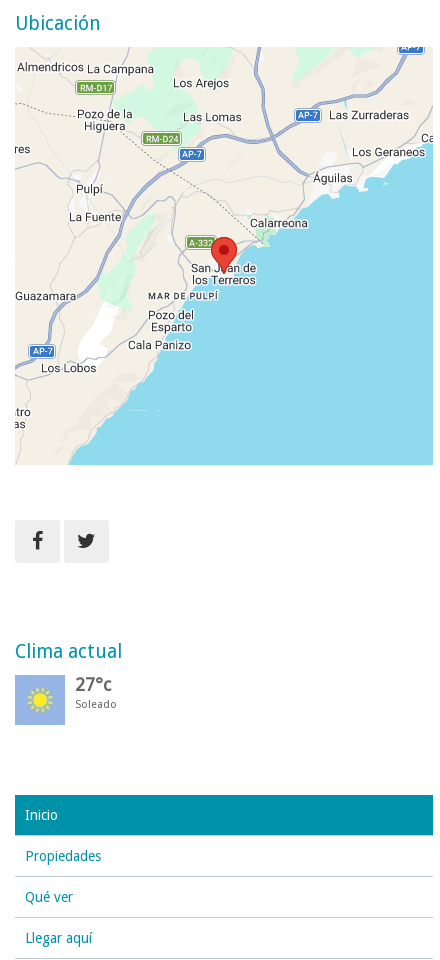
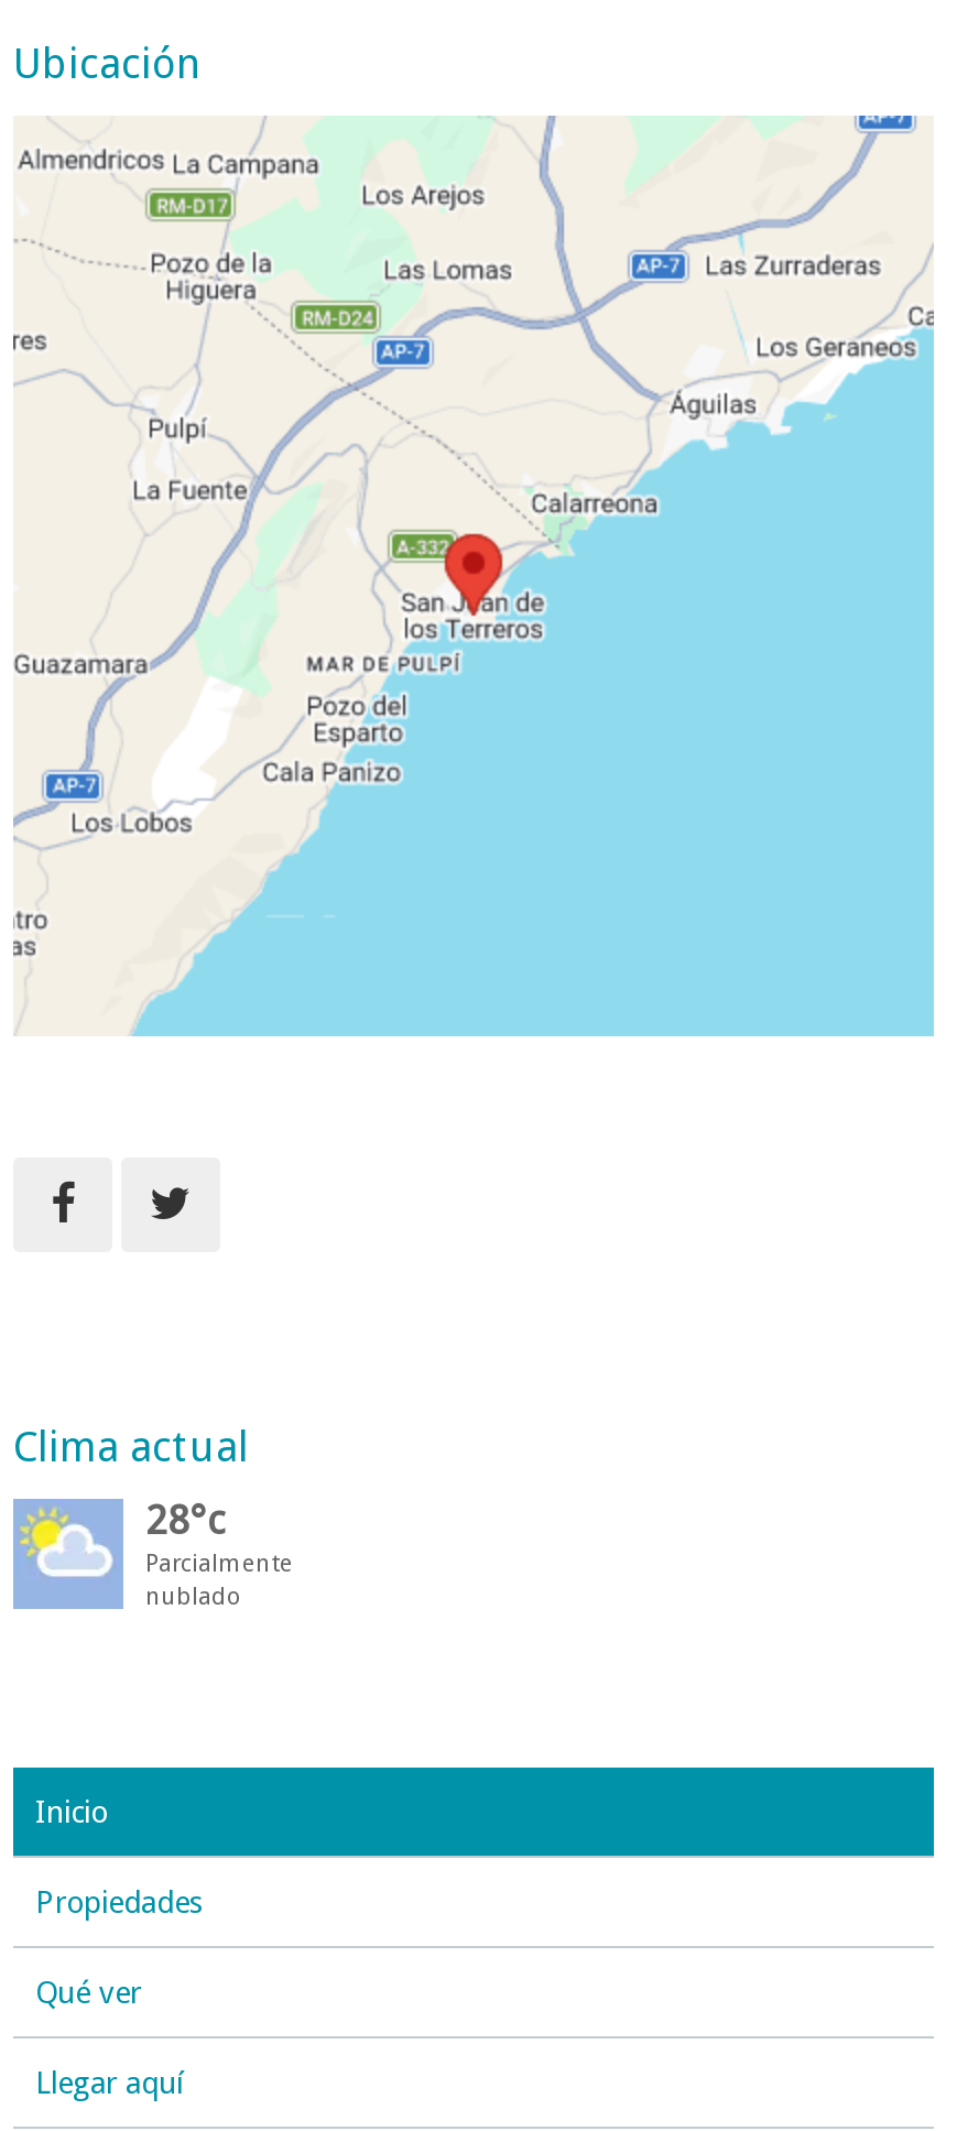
- [image]
- 27°c
- Soleado
+ [image]
+ 28°c
+ Parcialmente
+ nublado
